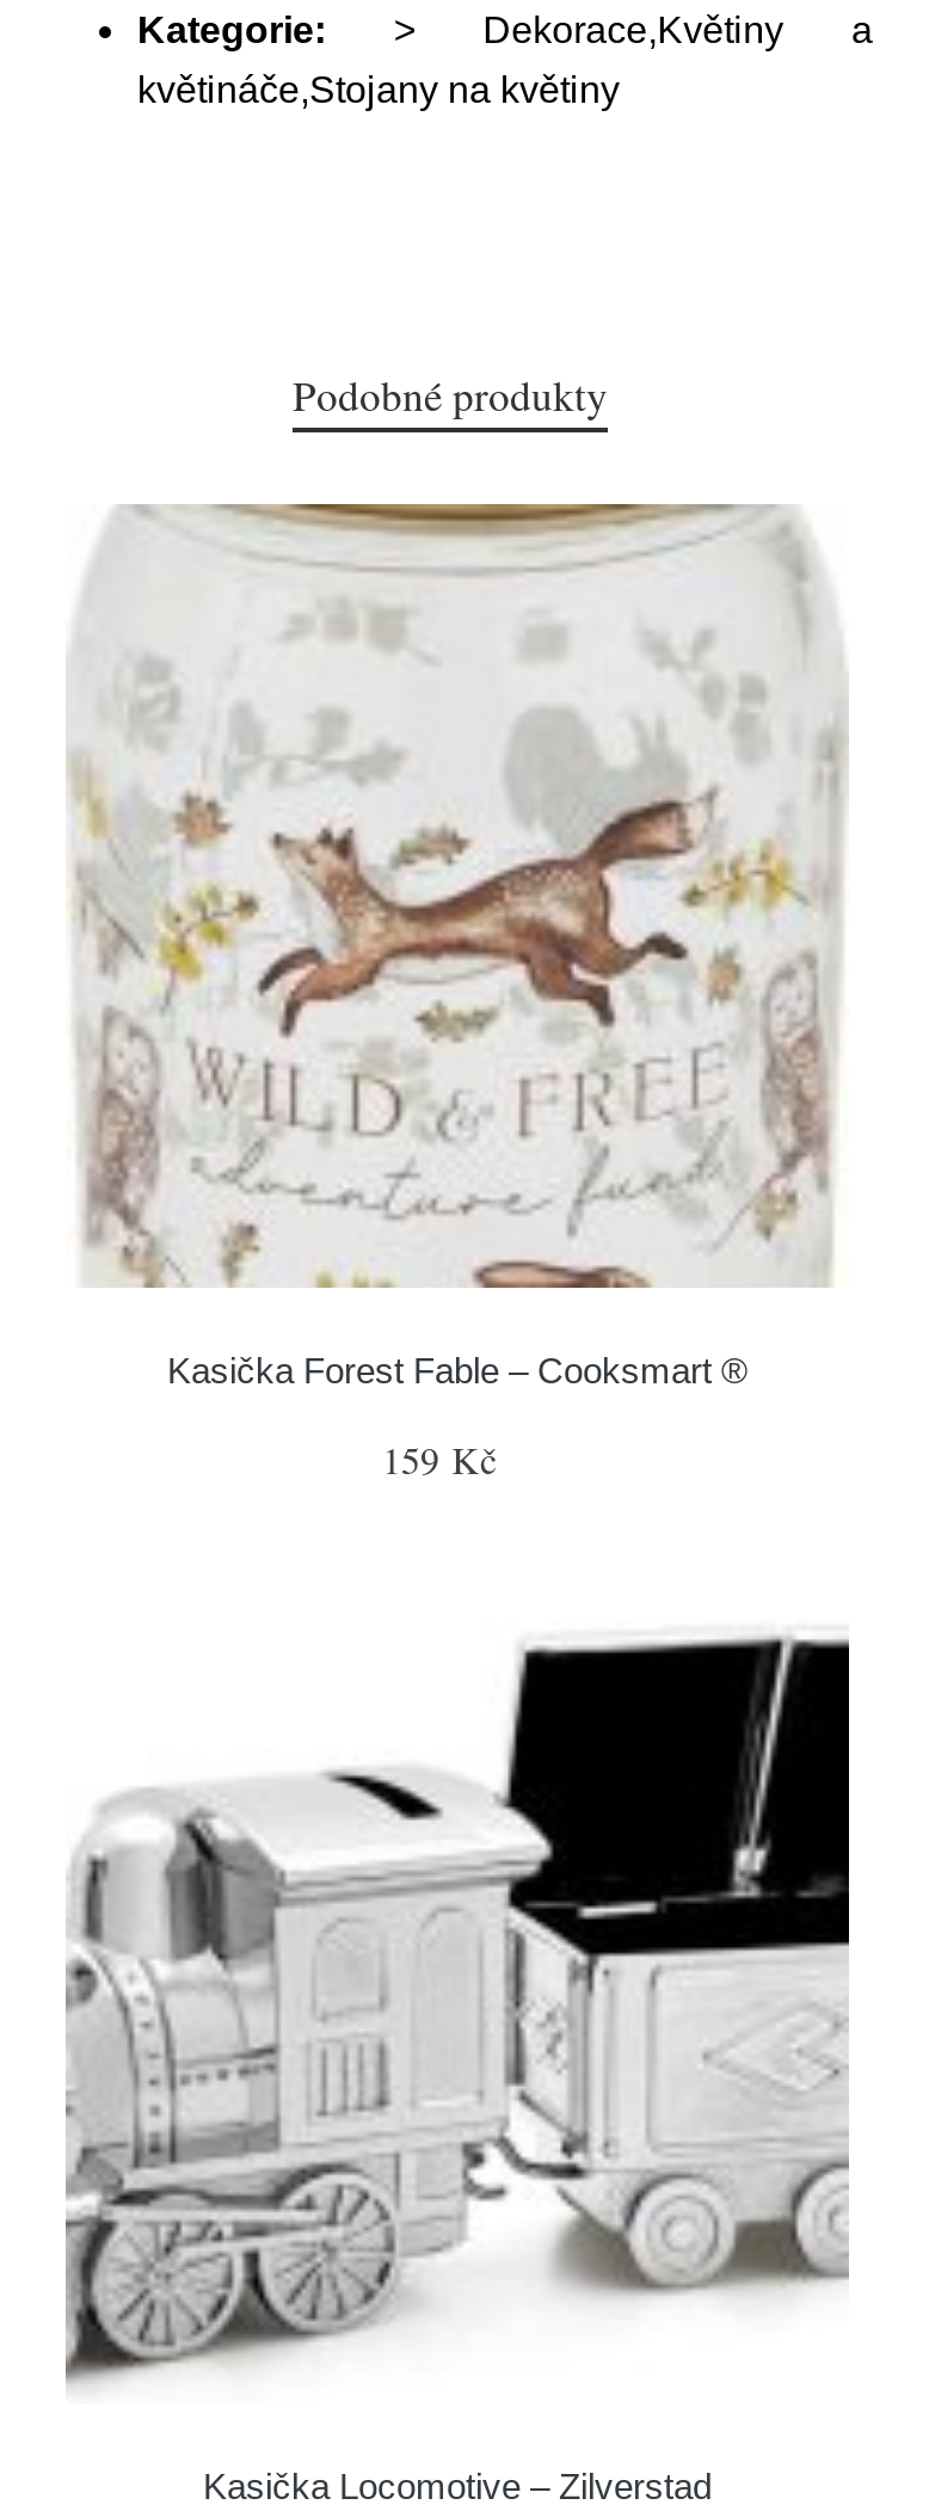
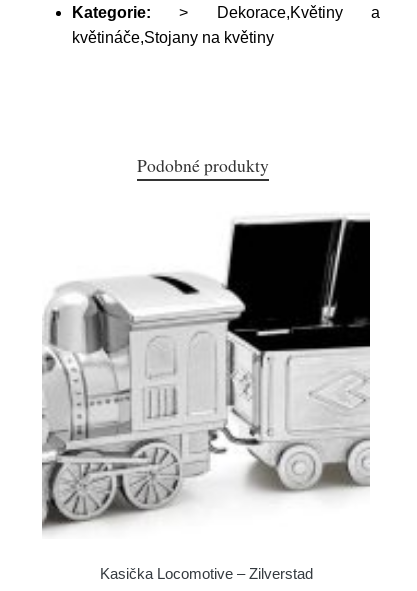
- [image]
- Kasička Forest Fable – Cooksmart ®
- 159 Kč
